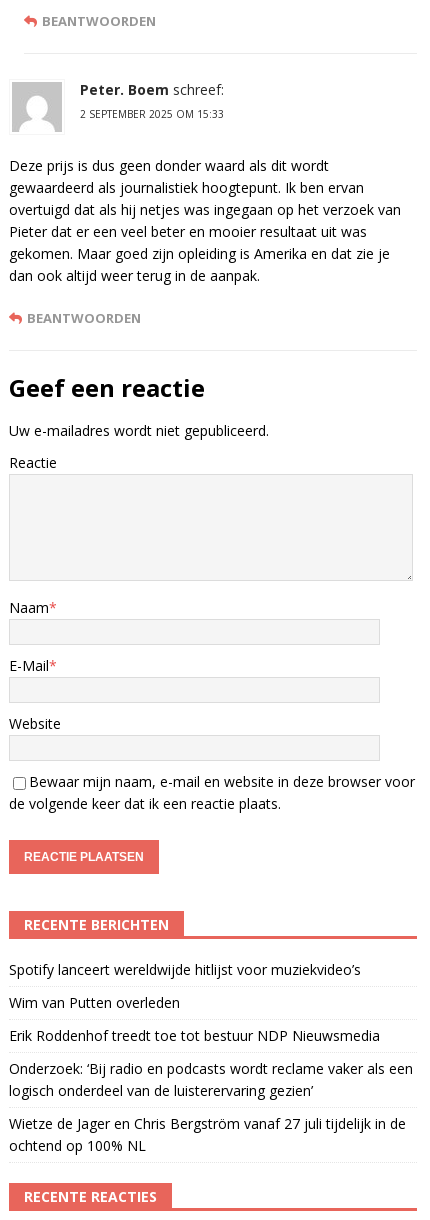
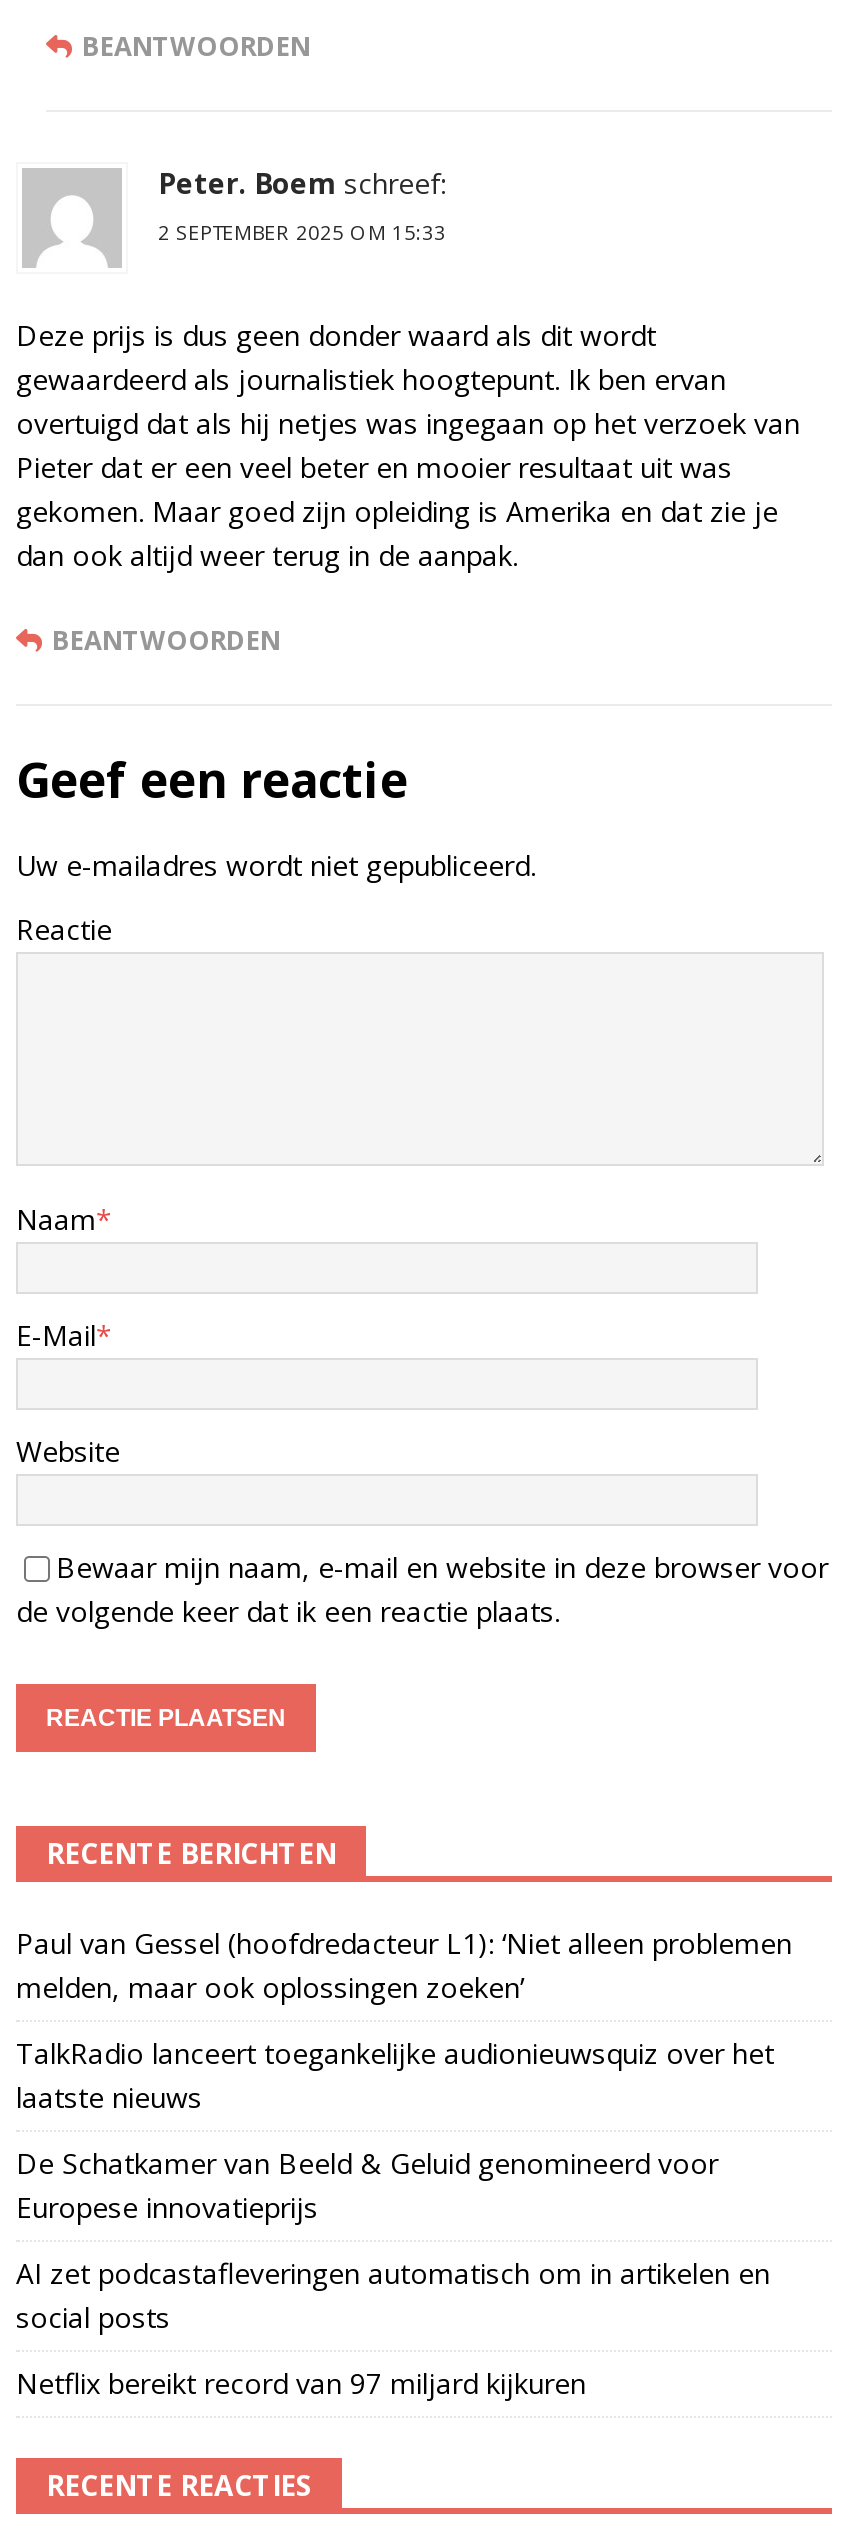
- Spotify lanceert wereldwijde hitlijst voor muziekvideo’s
+ Paul van Gessel (hoofdredacteur L1): ‘Niet alleen problemen
+ melden, maar ook oplossingen zoeken’

- Wim van Putten overleden
+ TalkRadio lanceert toegankelijke audionieuwsquiz over het
+ laatste nieuws

- Erik Roddenhof treedt toe tot bestuur NDP Nieuwsmedia
+ De Schatkamer van Beeld & Geluid genomineerd voor
+ Europese innovatieprijs

- Onderzoek: ‘Bij radio en podcasts wordt reclame vaker als een
- logisch onderdeel van de luisterervaring gezien’
+ AI zet podcastafleveringen automatisch om in artikelen en
+ social posts

- Wietze de Jager en Chris Bergström vanaf 27 juli tijdelijk in de
- ochtend op 100% NL
+ Netflix bereikt record van 97 miljard kijkuren
